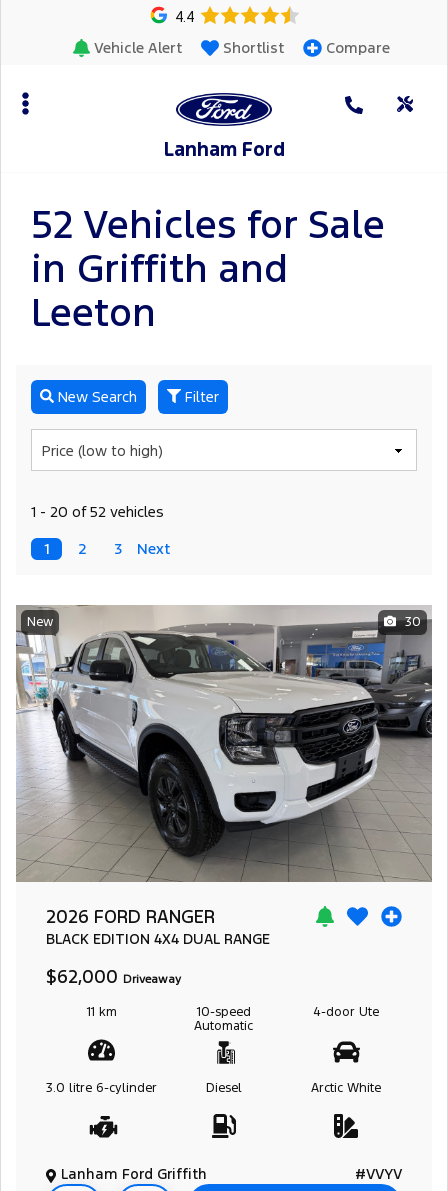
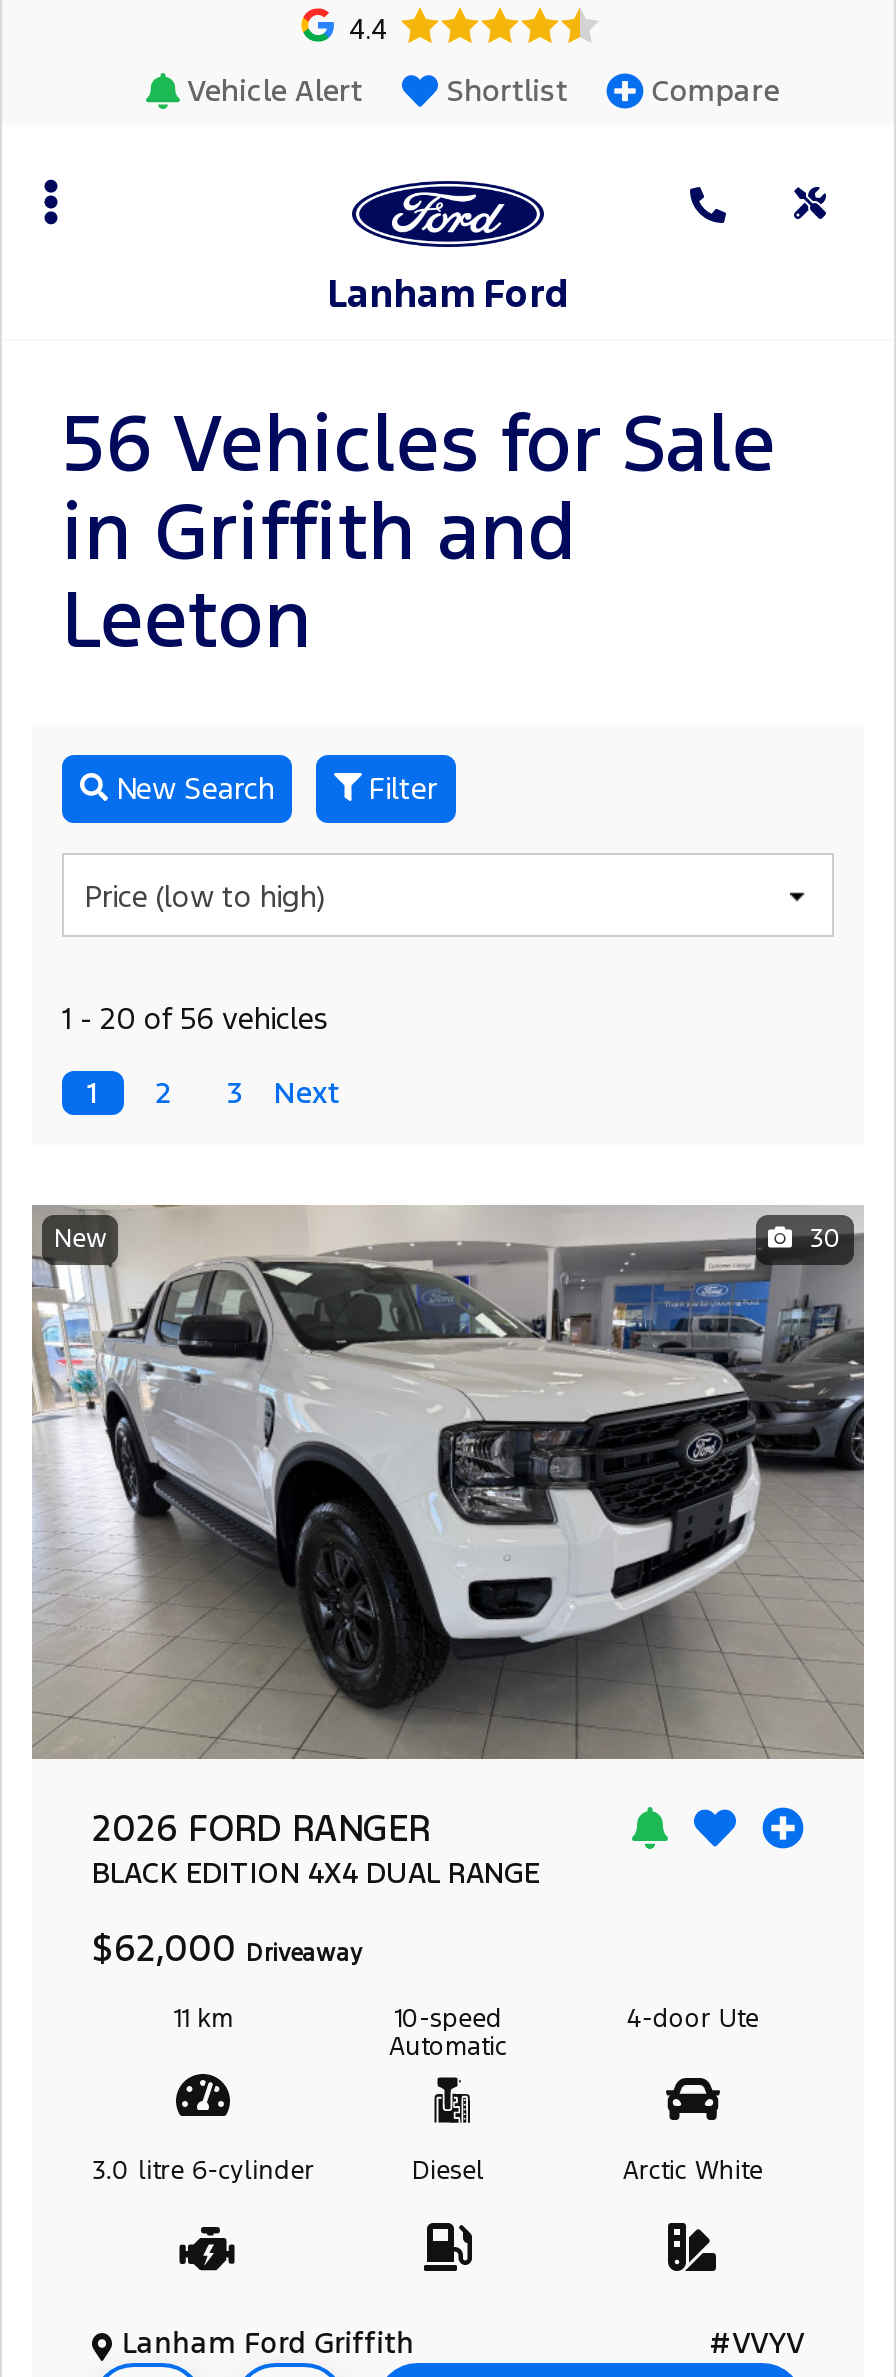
- 52 Vehicles for Sale
+ 56 Vehicles for Sale

- 1 - 20 of 52 vehicles
+ 1 - 20 of 56 vehicles
